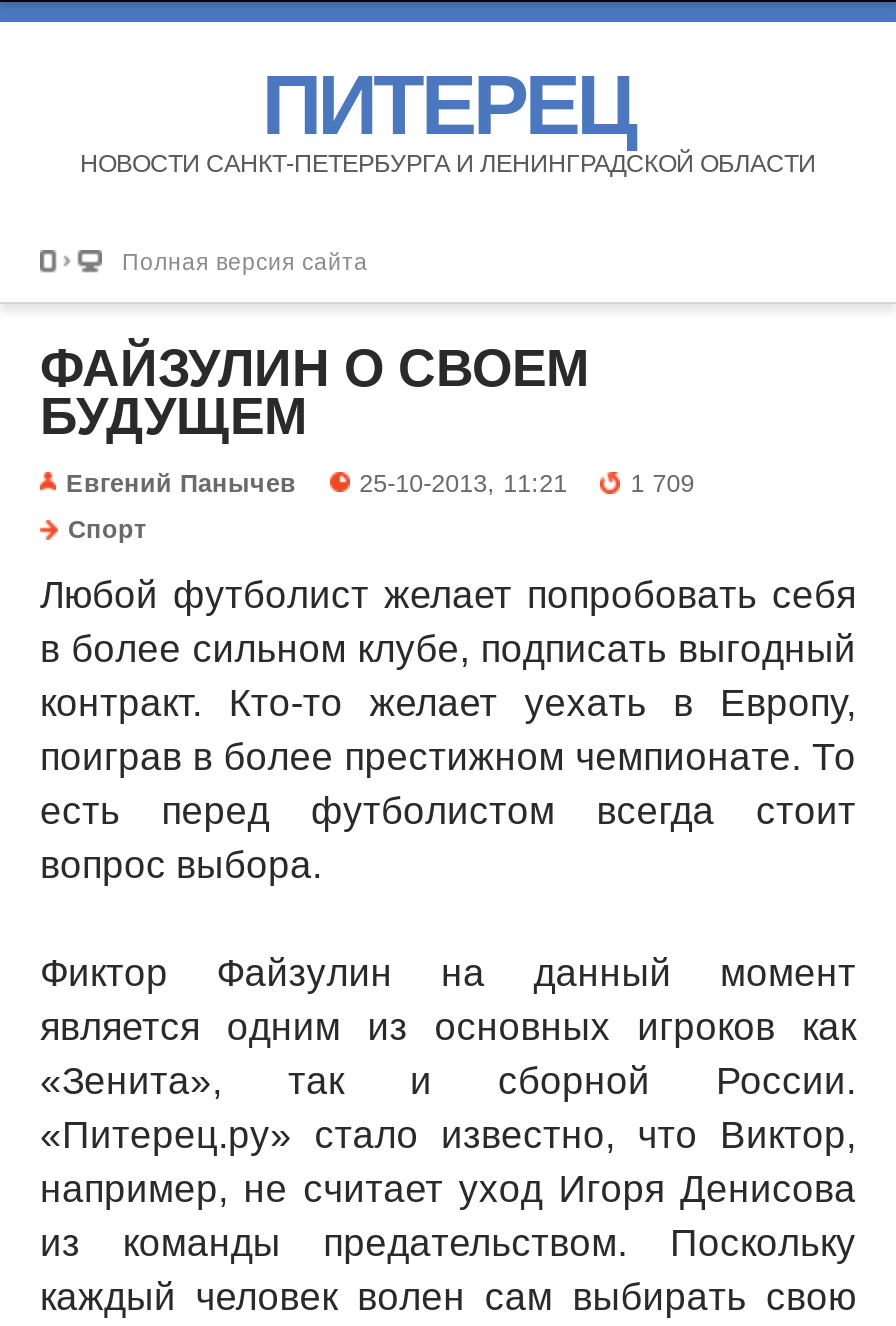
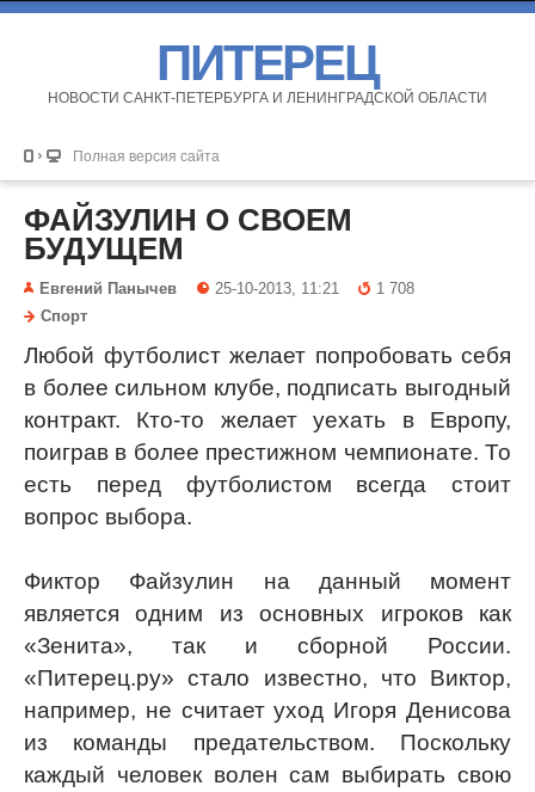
- 1 709
+ 1 708
